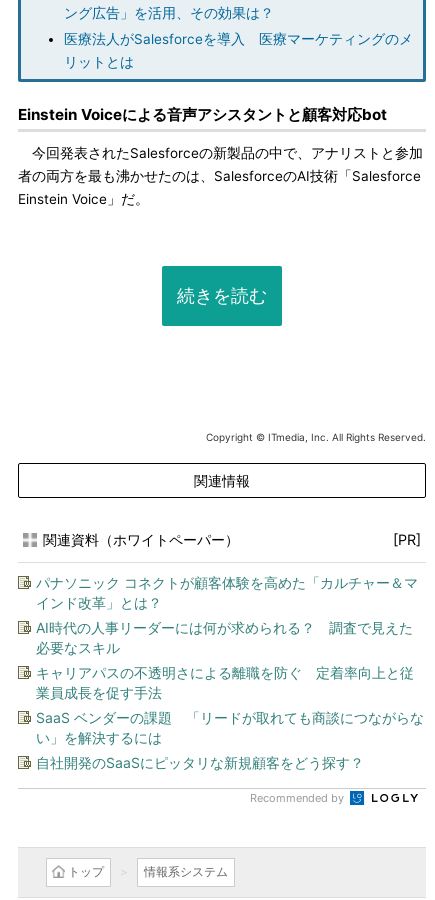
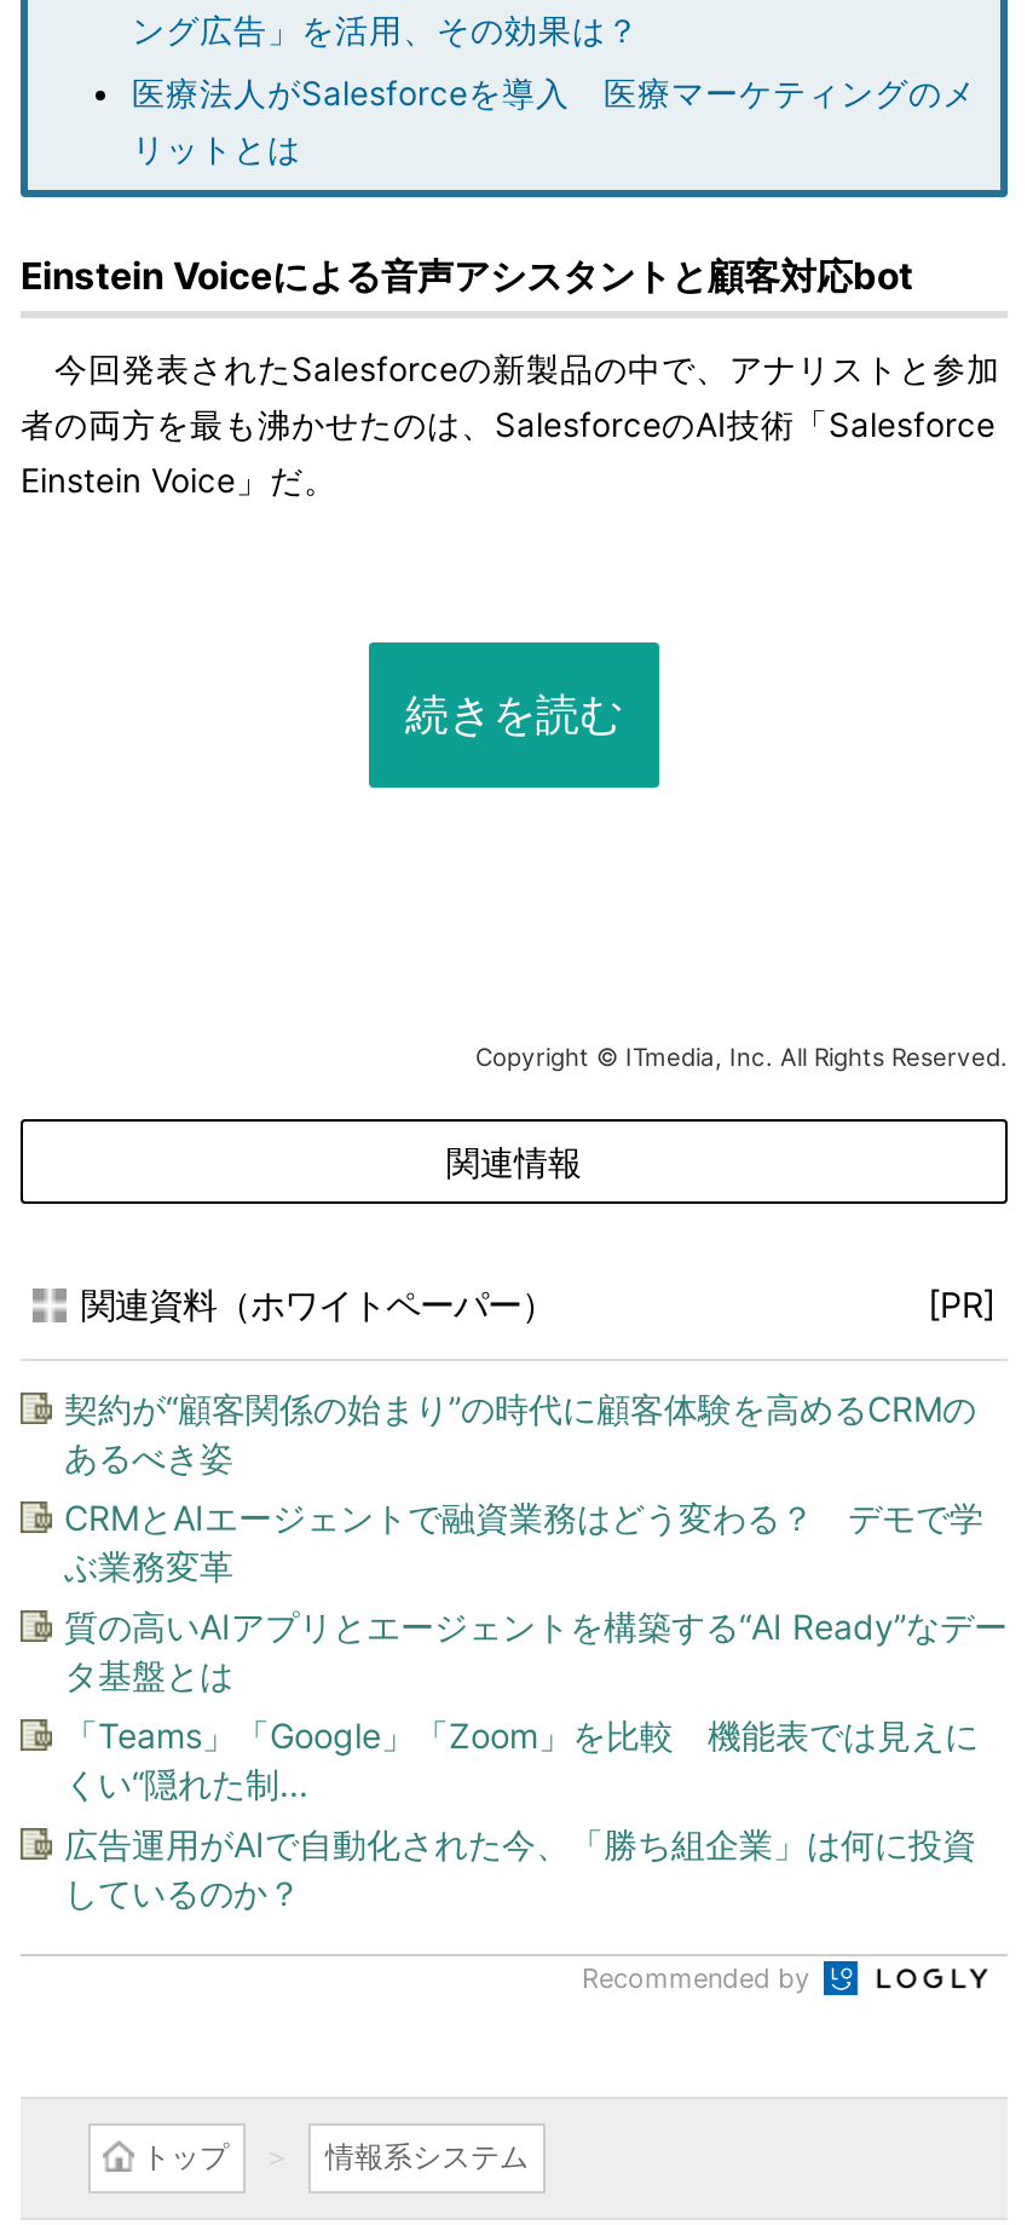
- パナソニック コネクトが顧客体験を高めた「カルチャー＆マ
- インド改革」とは？
+ 契約が“顧客関係の始まり”の時代に顧客体験を高めるCRMの
+ あるべき姿

- AI時代の人事リーダーには何が求められる？ 調査で見えた
- 必要なスキル
+ CRMとAIエージェントで融資業務はどう変わる？ デモで学
+ ぶ業務変革

- キャリアパスの不透明さによる離職を防ぐ 定着率向上と従
- 業員成長を促す手法
+ 質の高いAIアプリとエージェントを構築する“AI Ready”なデー
+ タ基盤とは

- SaaS ベンダーの課題 「リードが取れても商談につながらな
- い」を解決するには
+ 「Teams」「Google」「Zoom」を比較 機能表では見えに
+ くい“隠れた制...

- 自社開発のSaaSにピッタリな新規顧客をどう探す？
+ 広告運用がAIで自動化された今、「勝ち組企業」は何に投資
+ しているのか？
